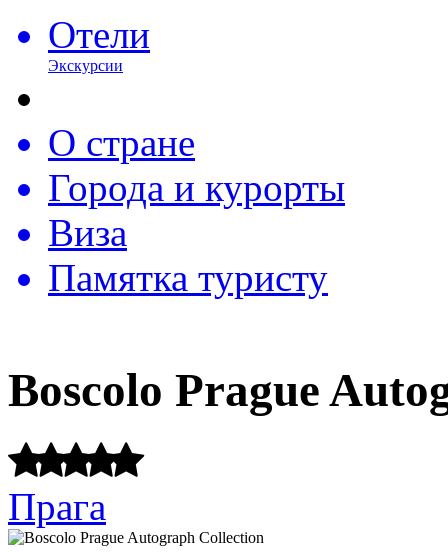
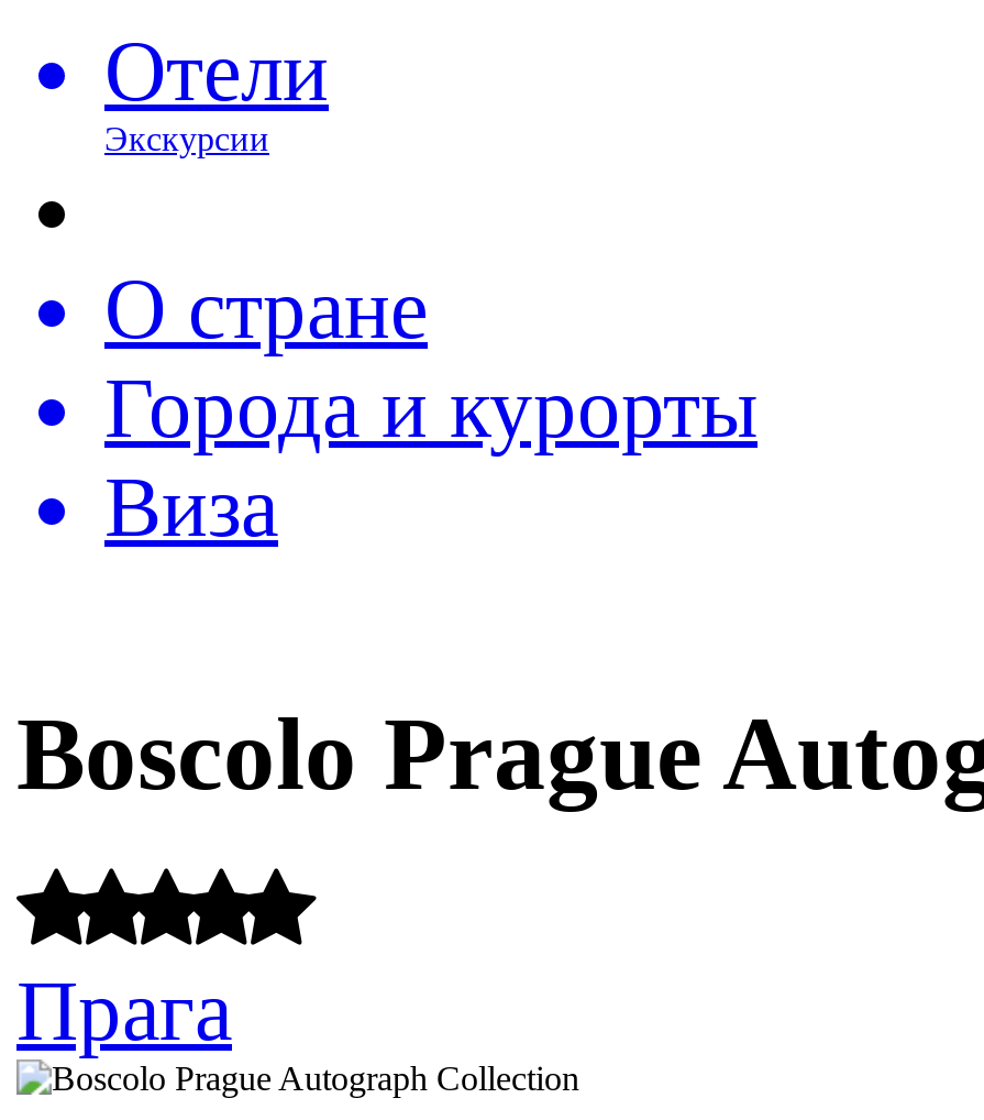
- Памятка туристу
